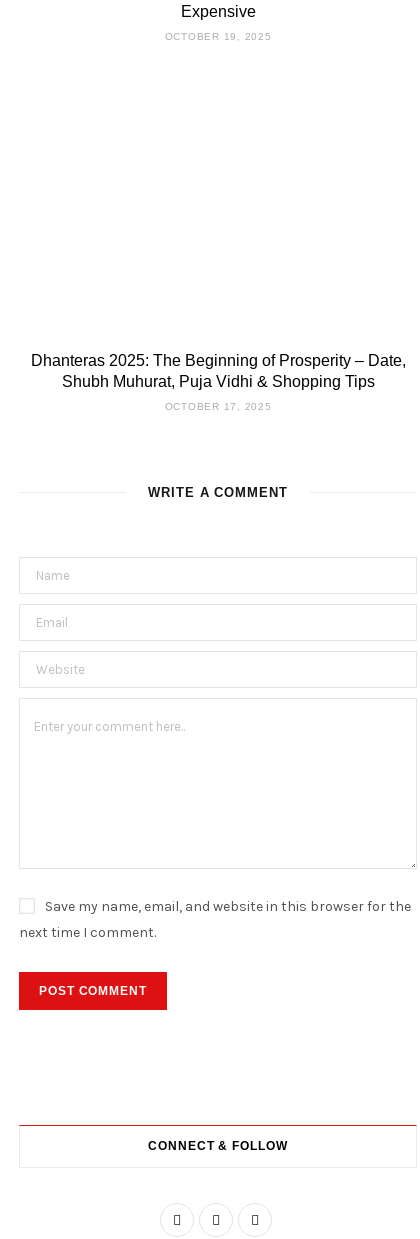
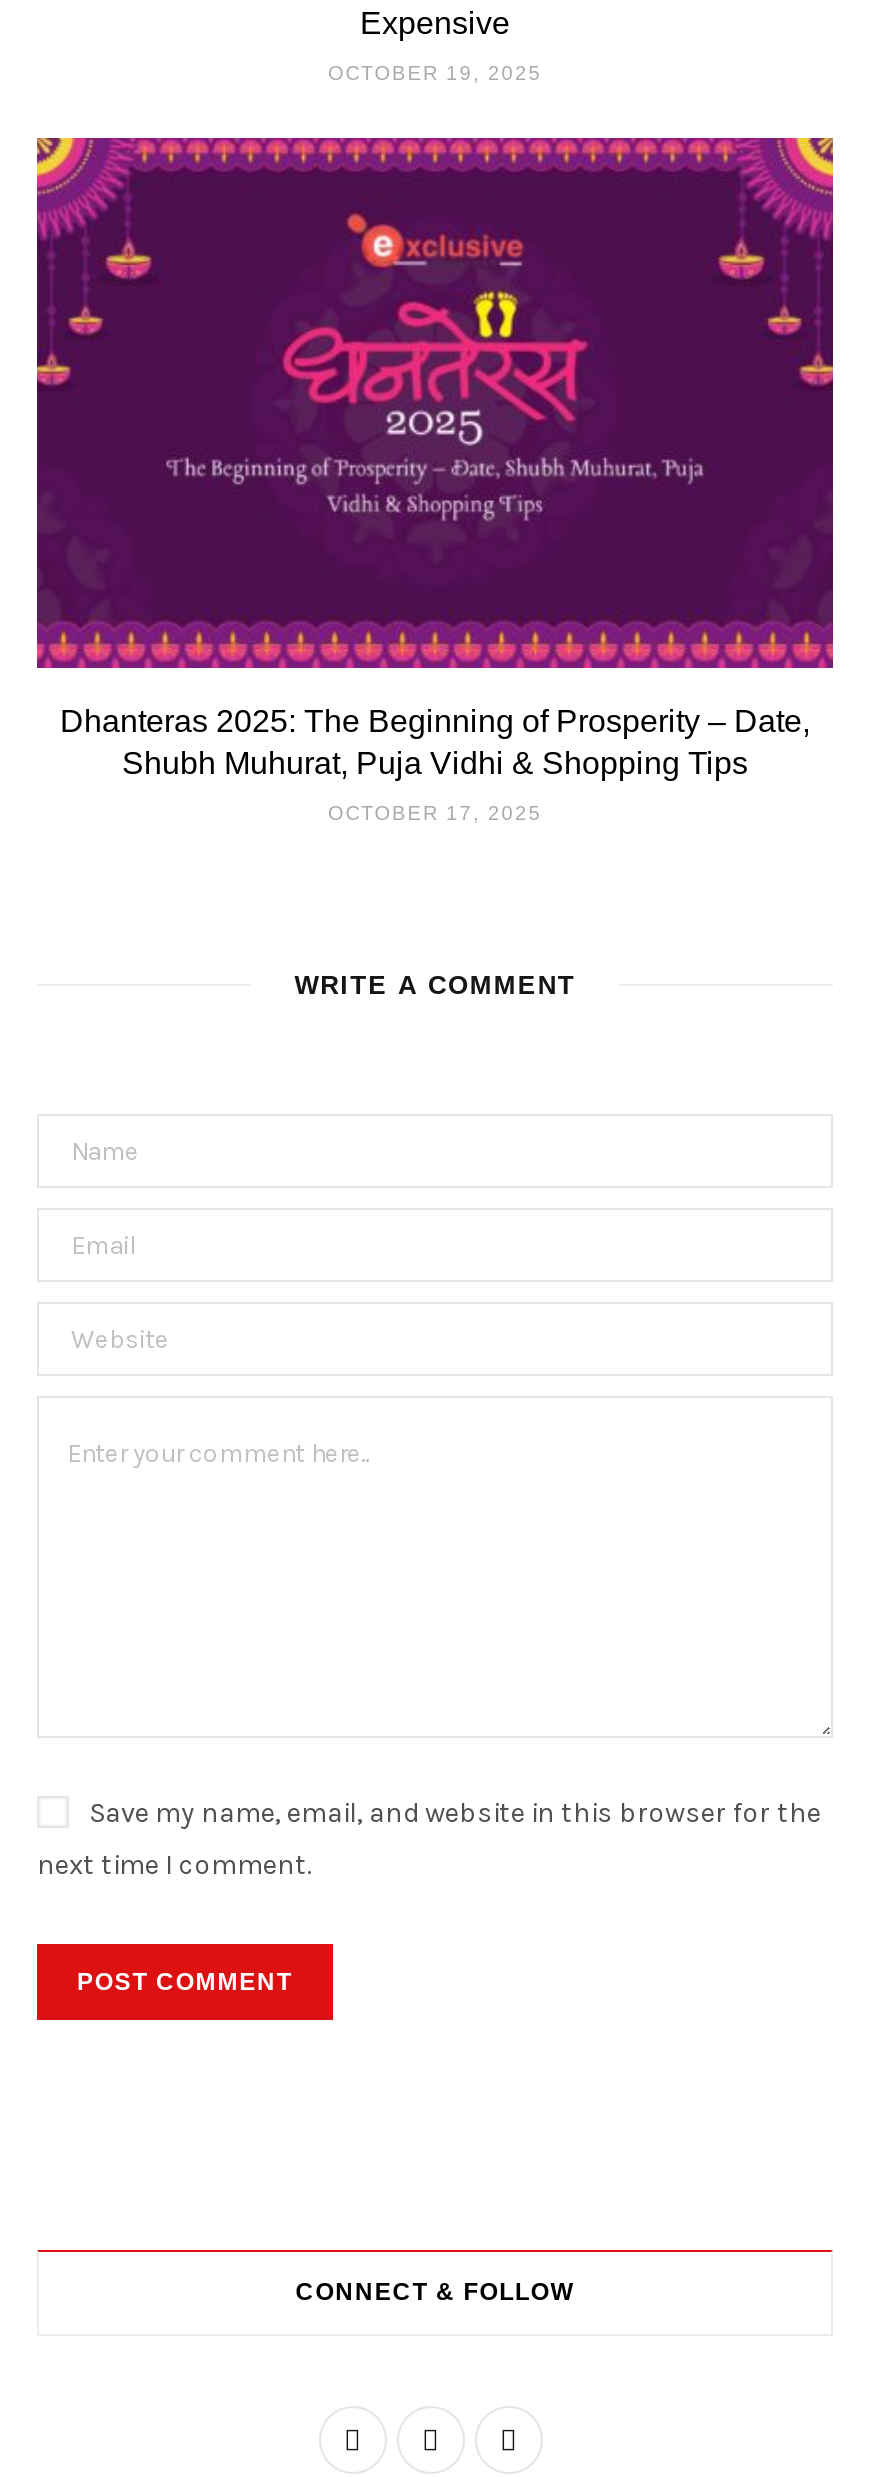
+ [image]
